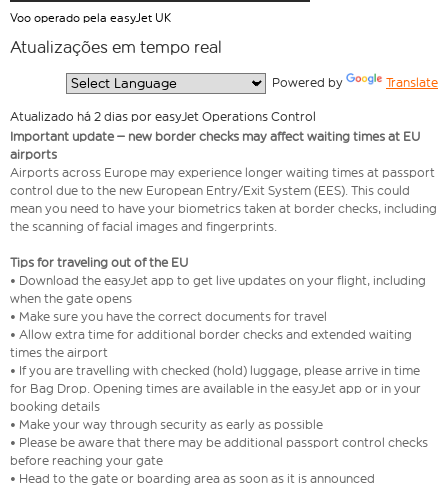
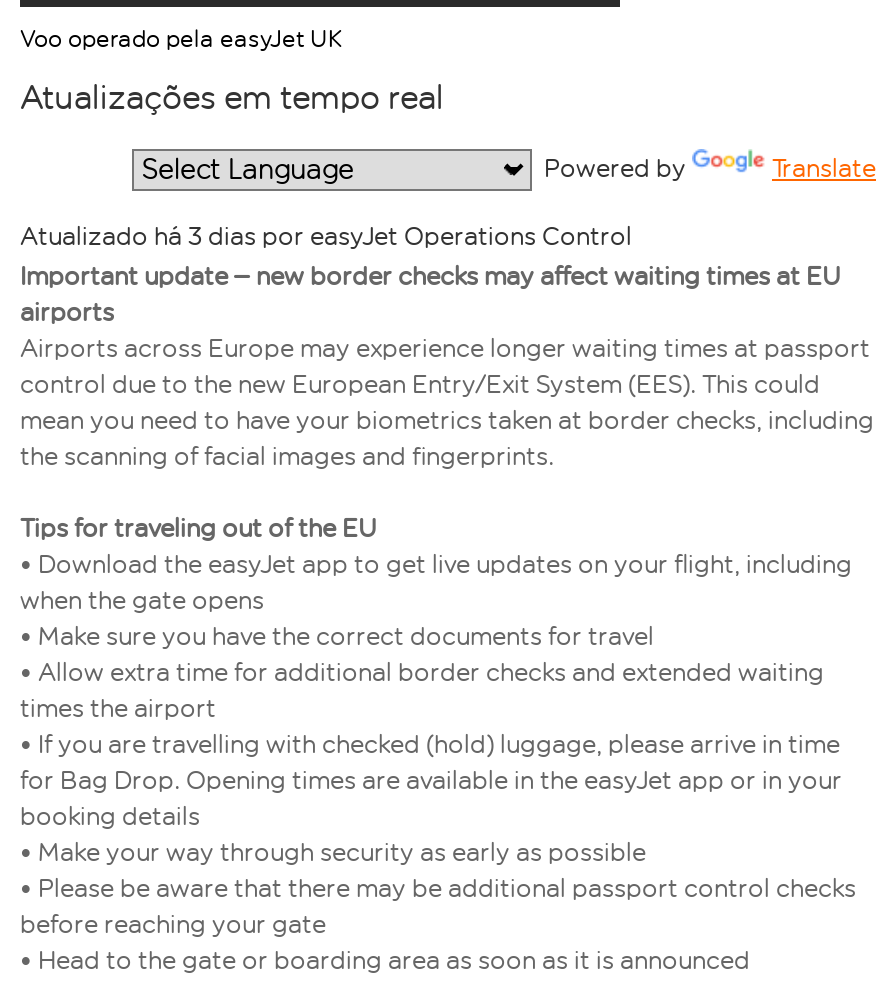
- Atualizado há 2 dias por easyJet Operations Control
+ Atualizado há 3 dias por easyJet Operations Control
